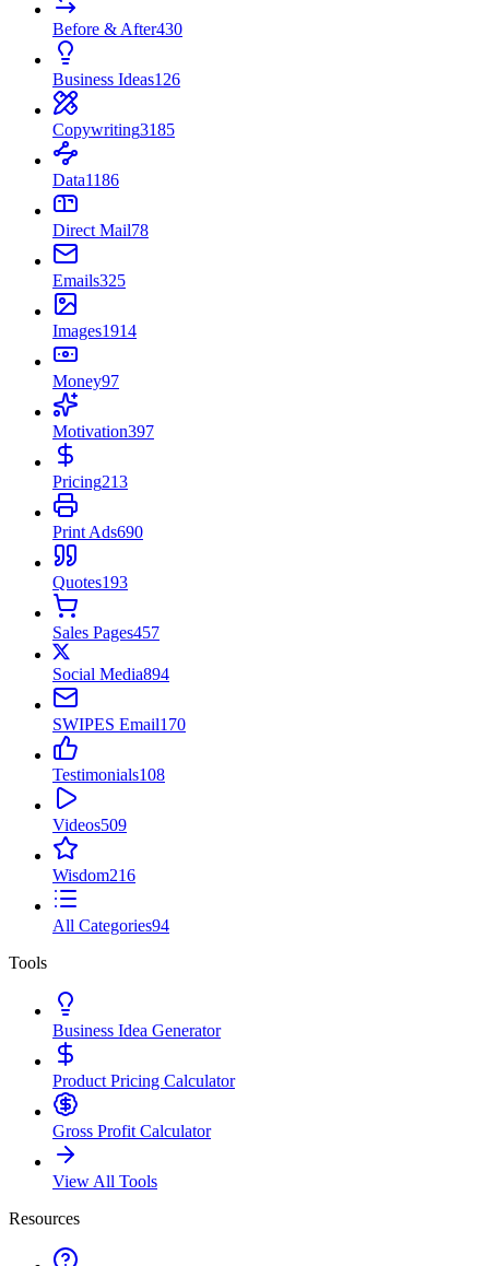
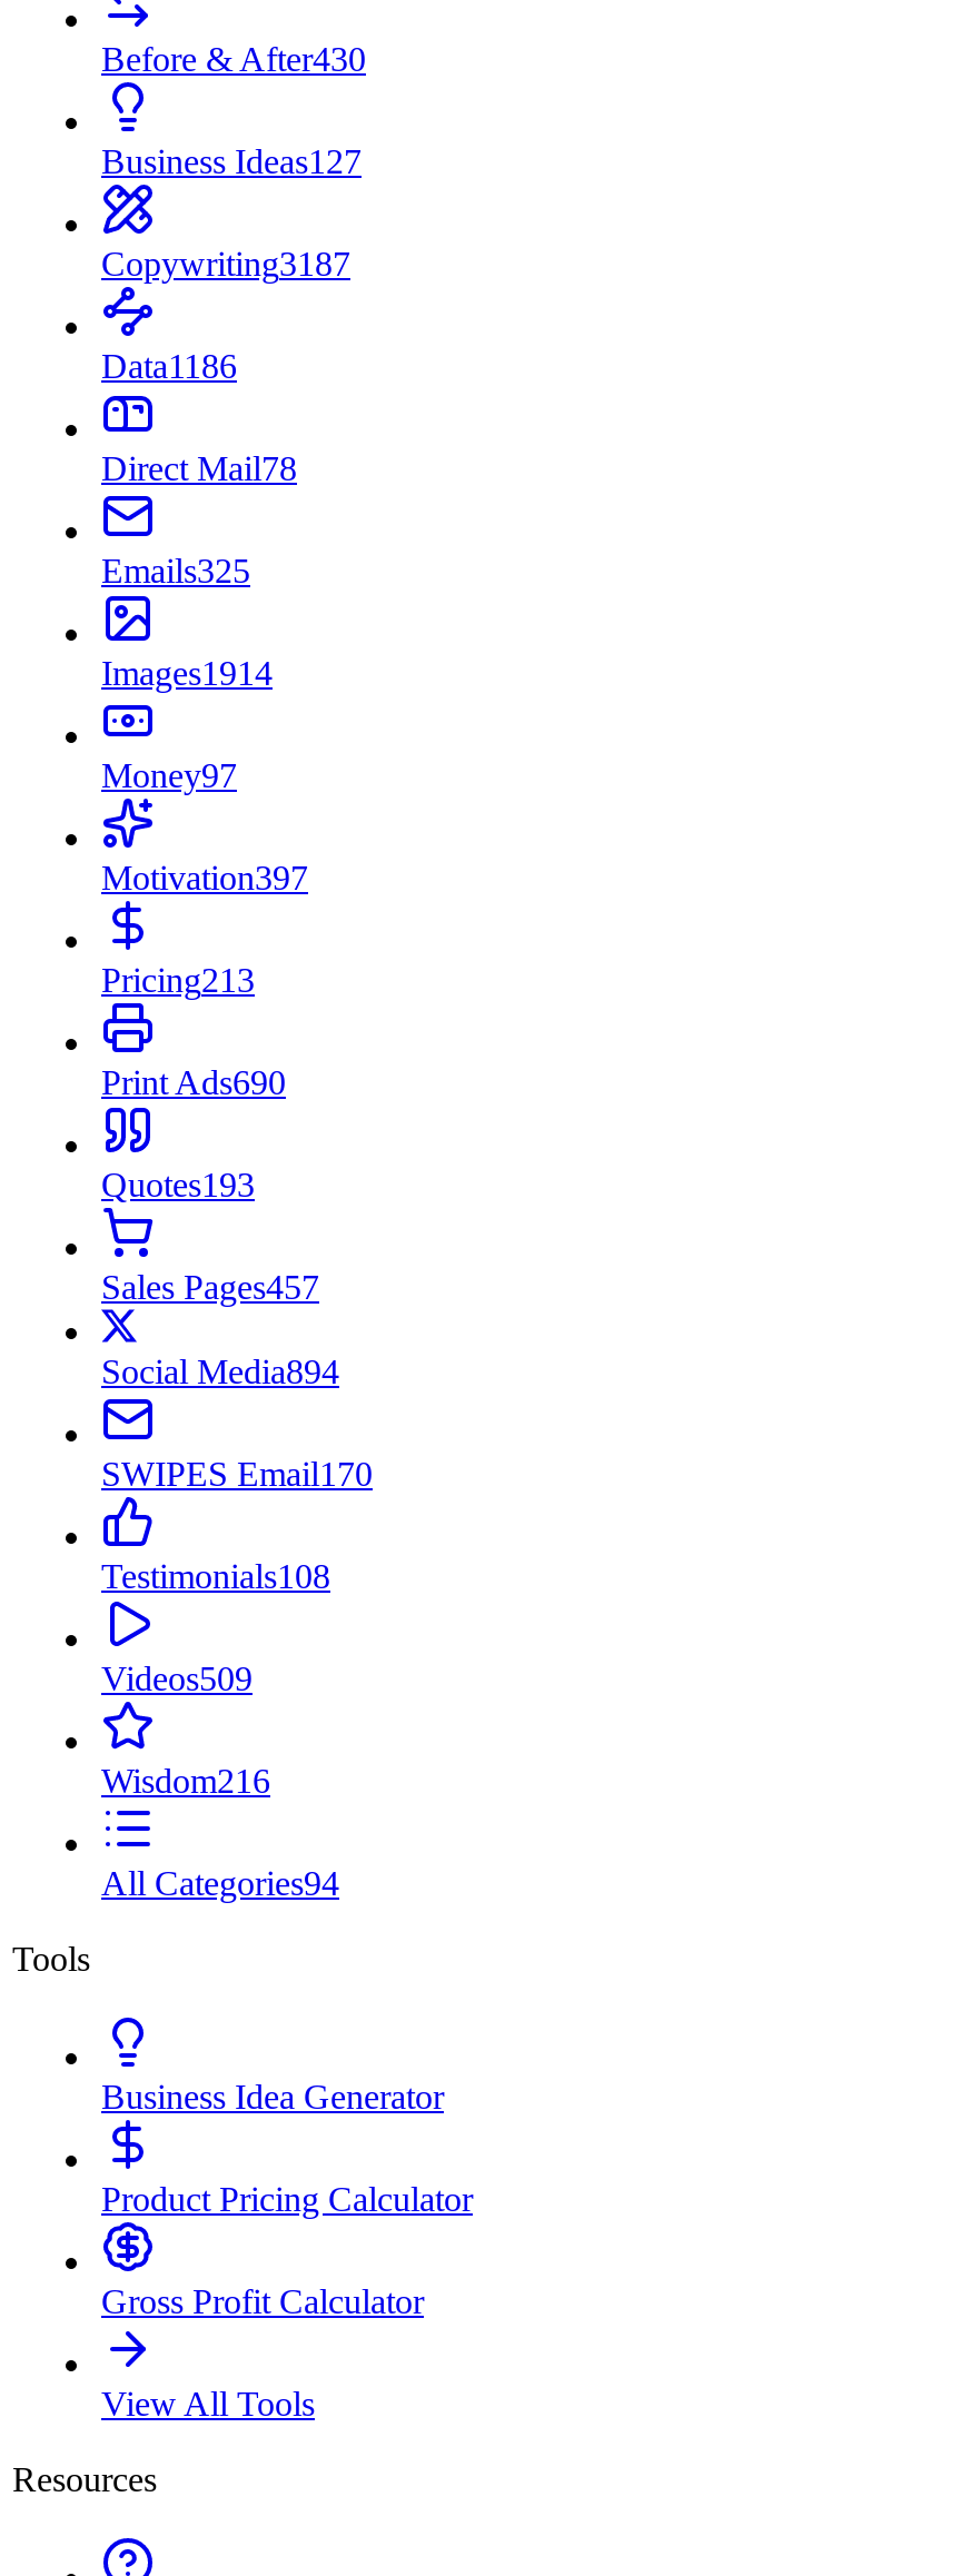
- Business Ideas126
+ Business Ideas127

- Copywriting3185
+ Copywriting3187
